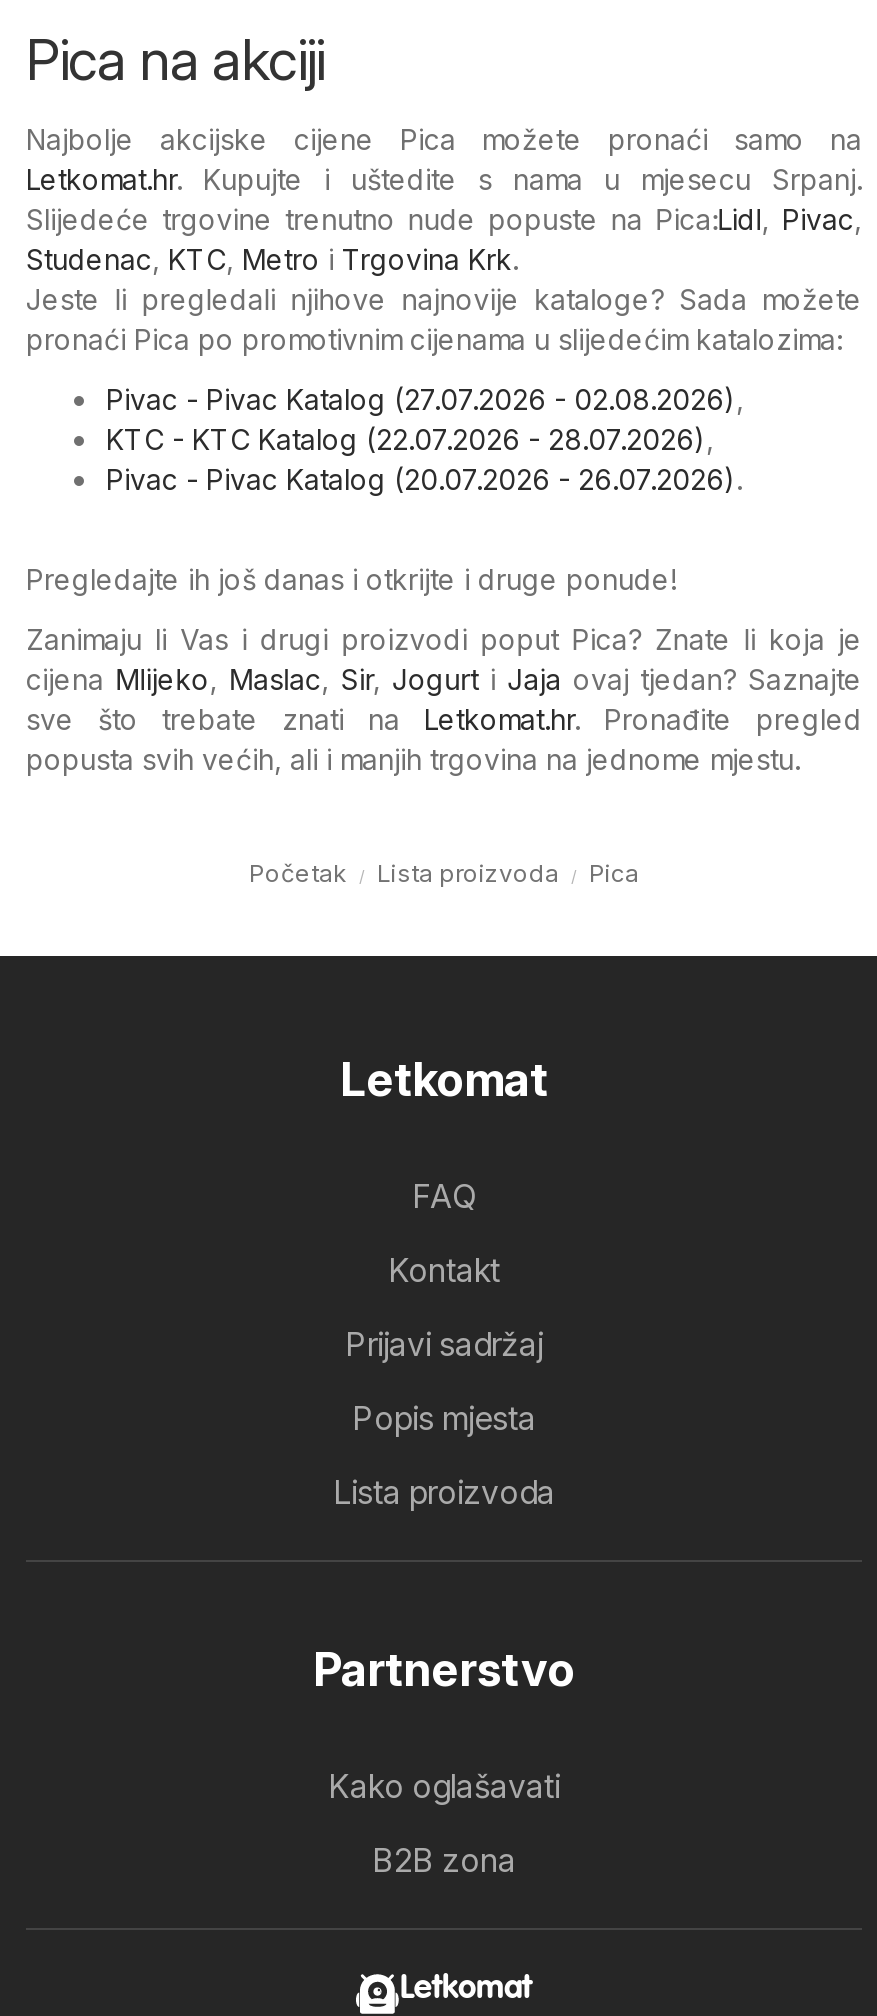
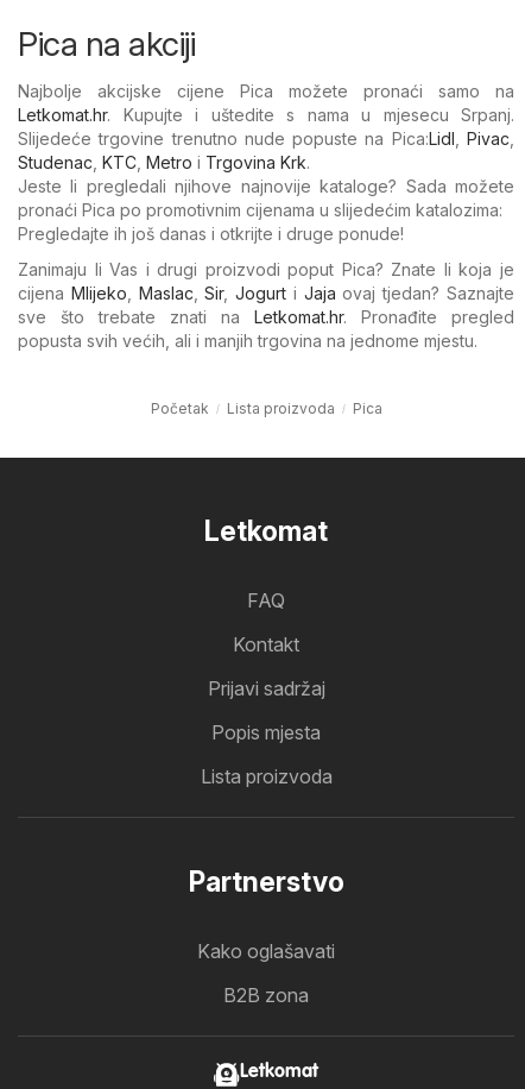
- Pivac - Pivac Katalog (27.07.2026 - 02.08.2026),
- KTC - KTC Katalog (22.07.2026 - 28.07.2026),
- Pivac - Pivac Katalog (20.07.2026 - 26.07.2026).
